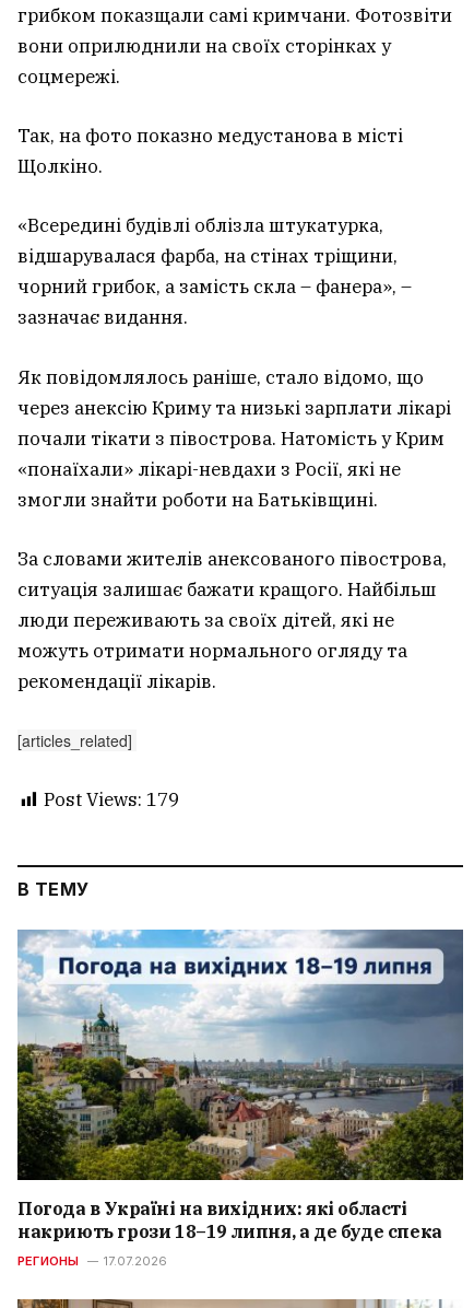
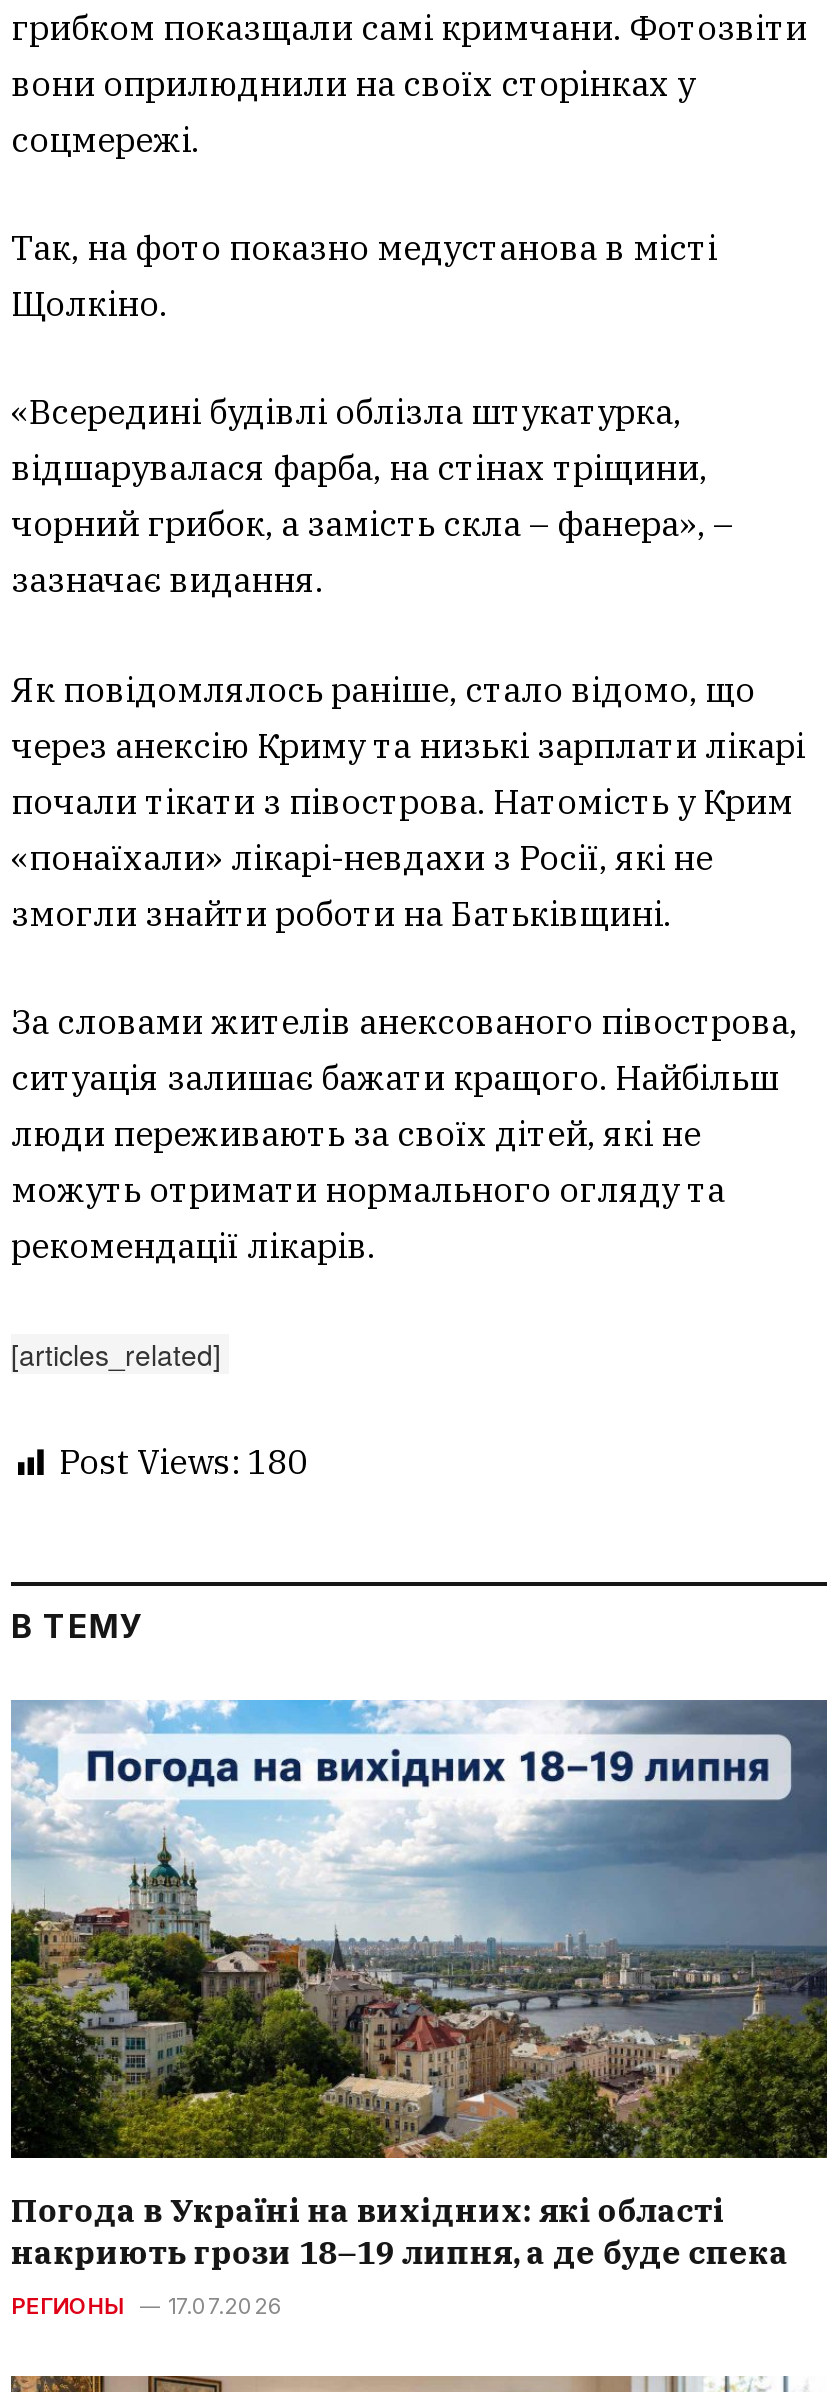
- Post Views: 179
+ Post Views: 180
